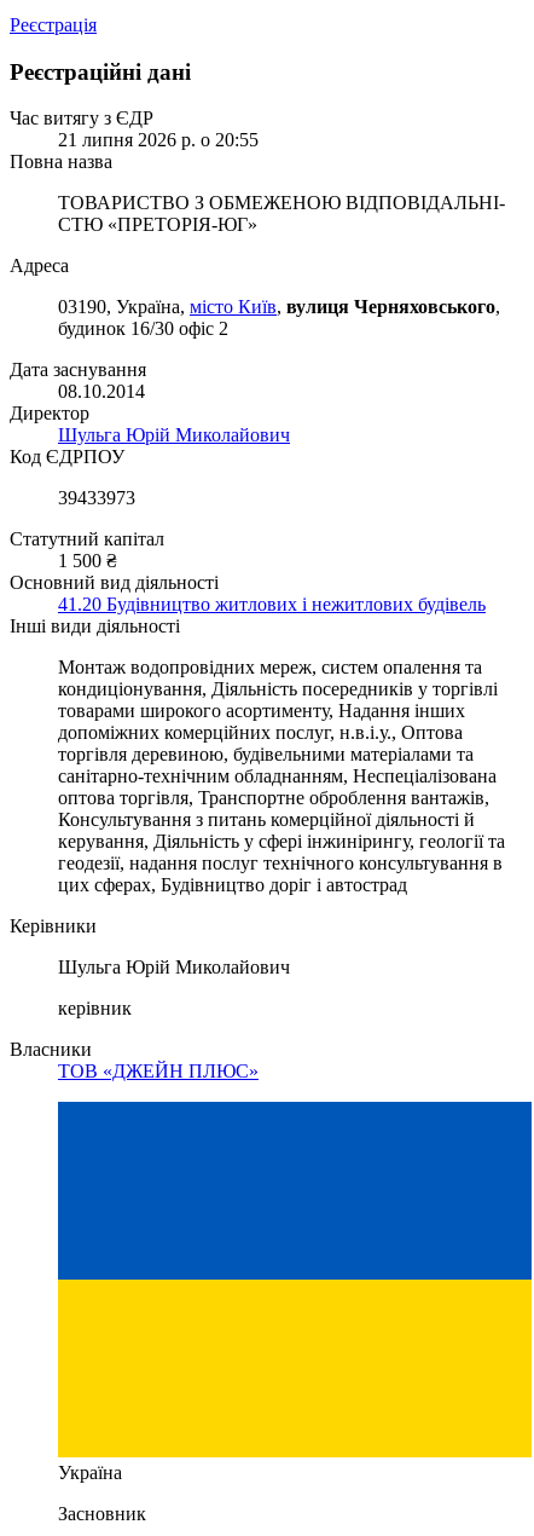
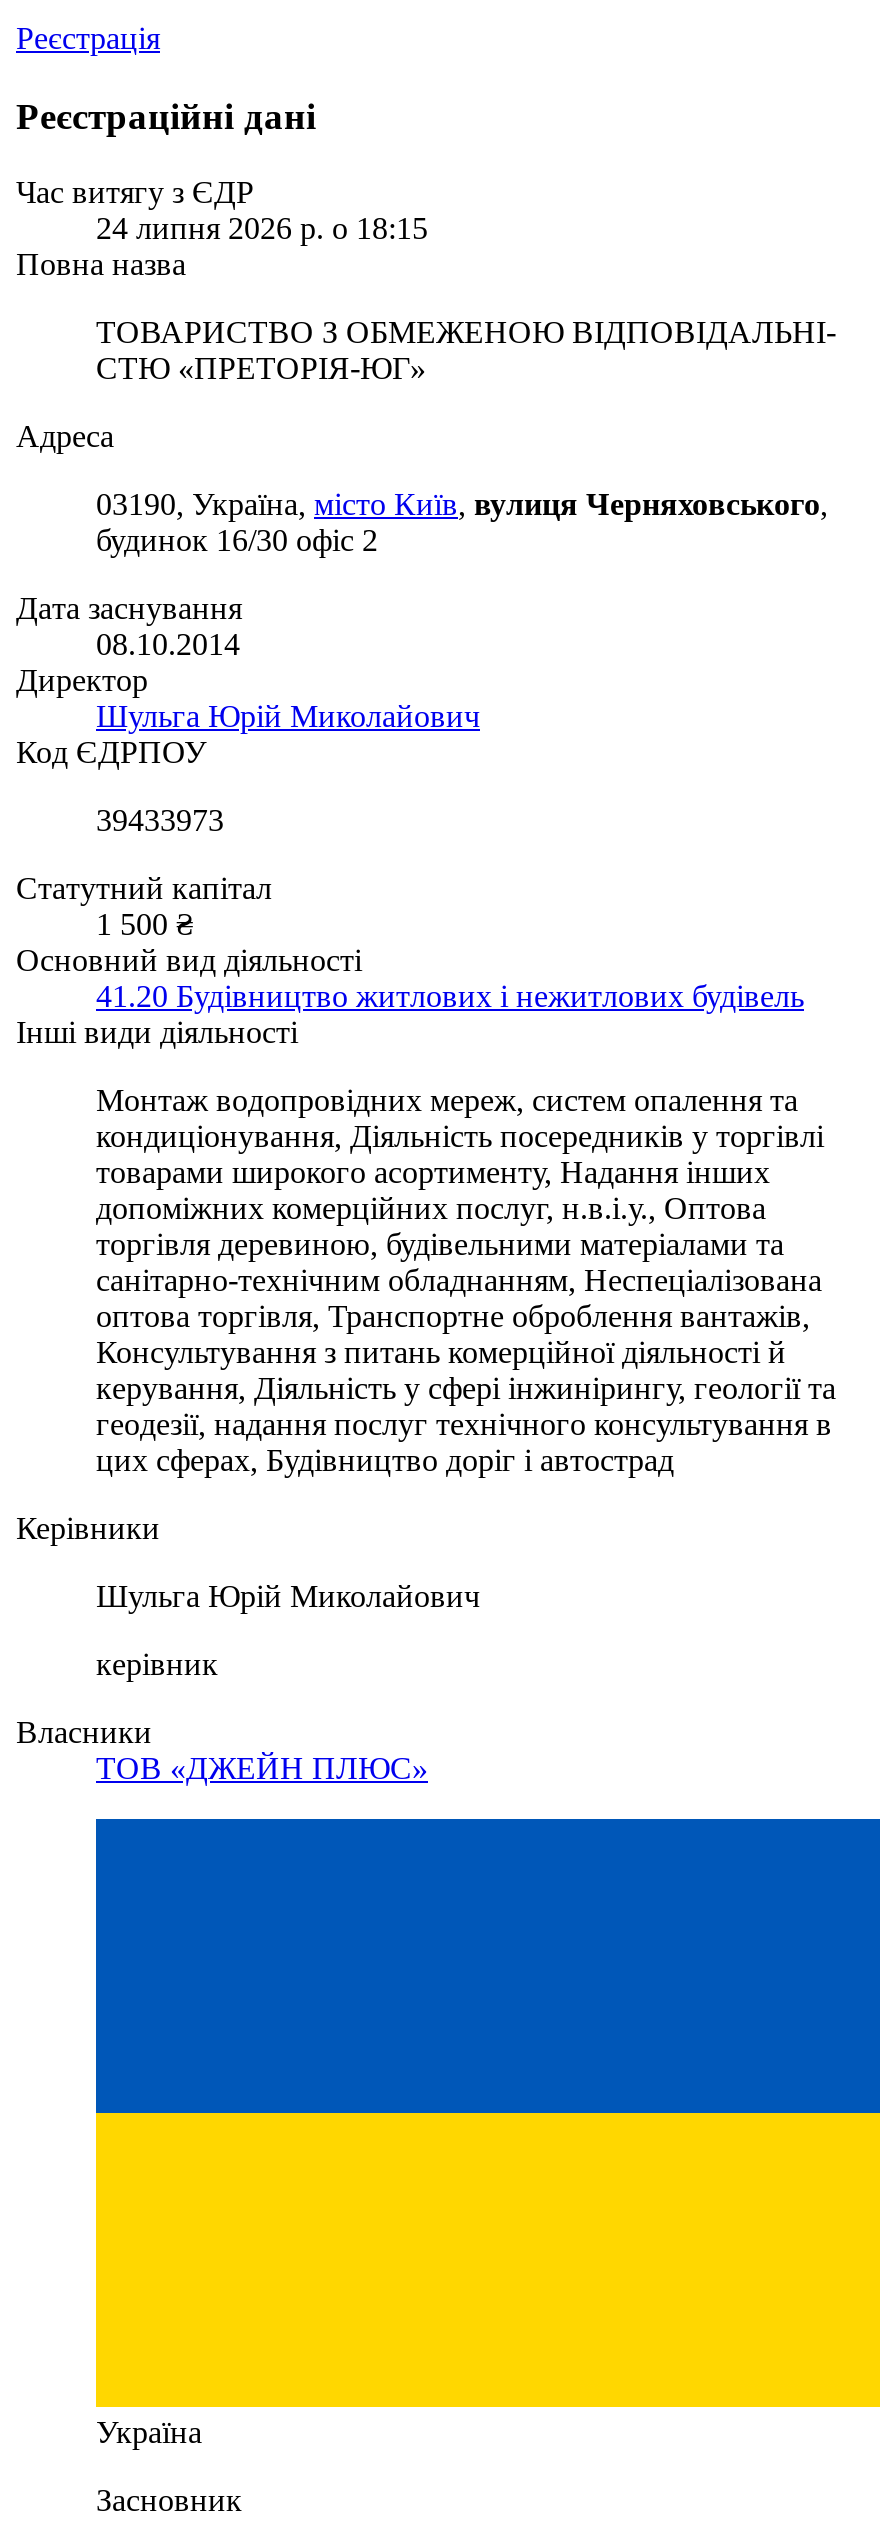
- 21 липня 2026 р. о 20:55
+ 24 липня 2026 р. о 18:15
